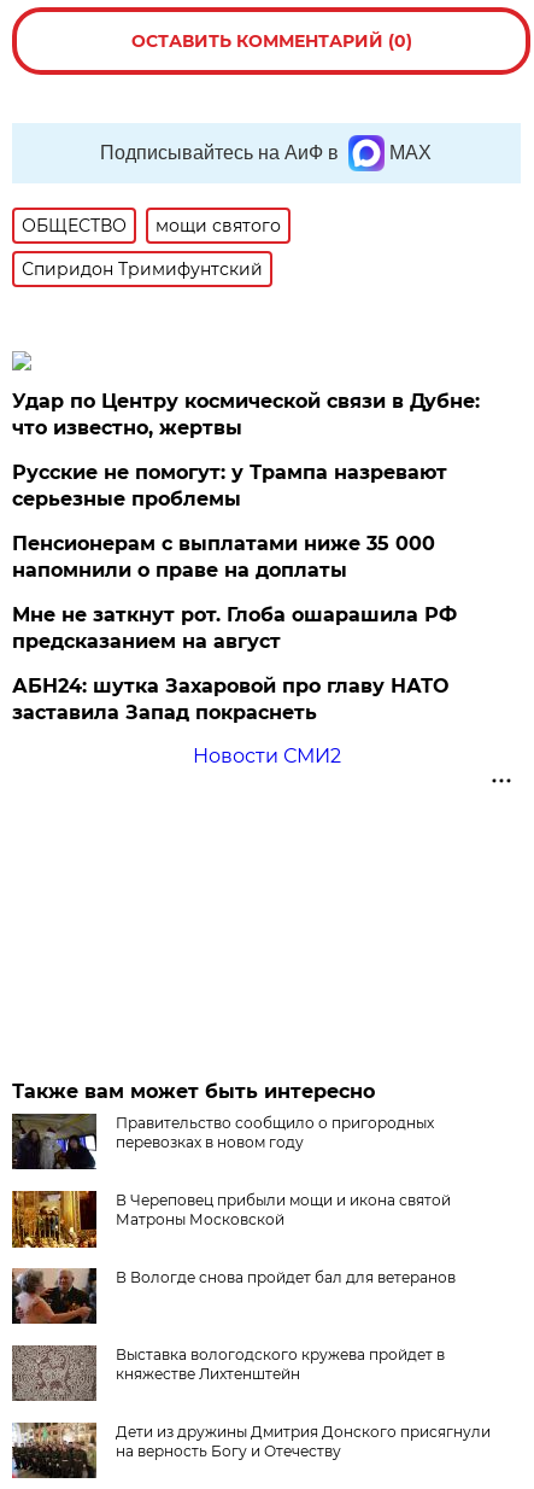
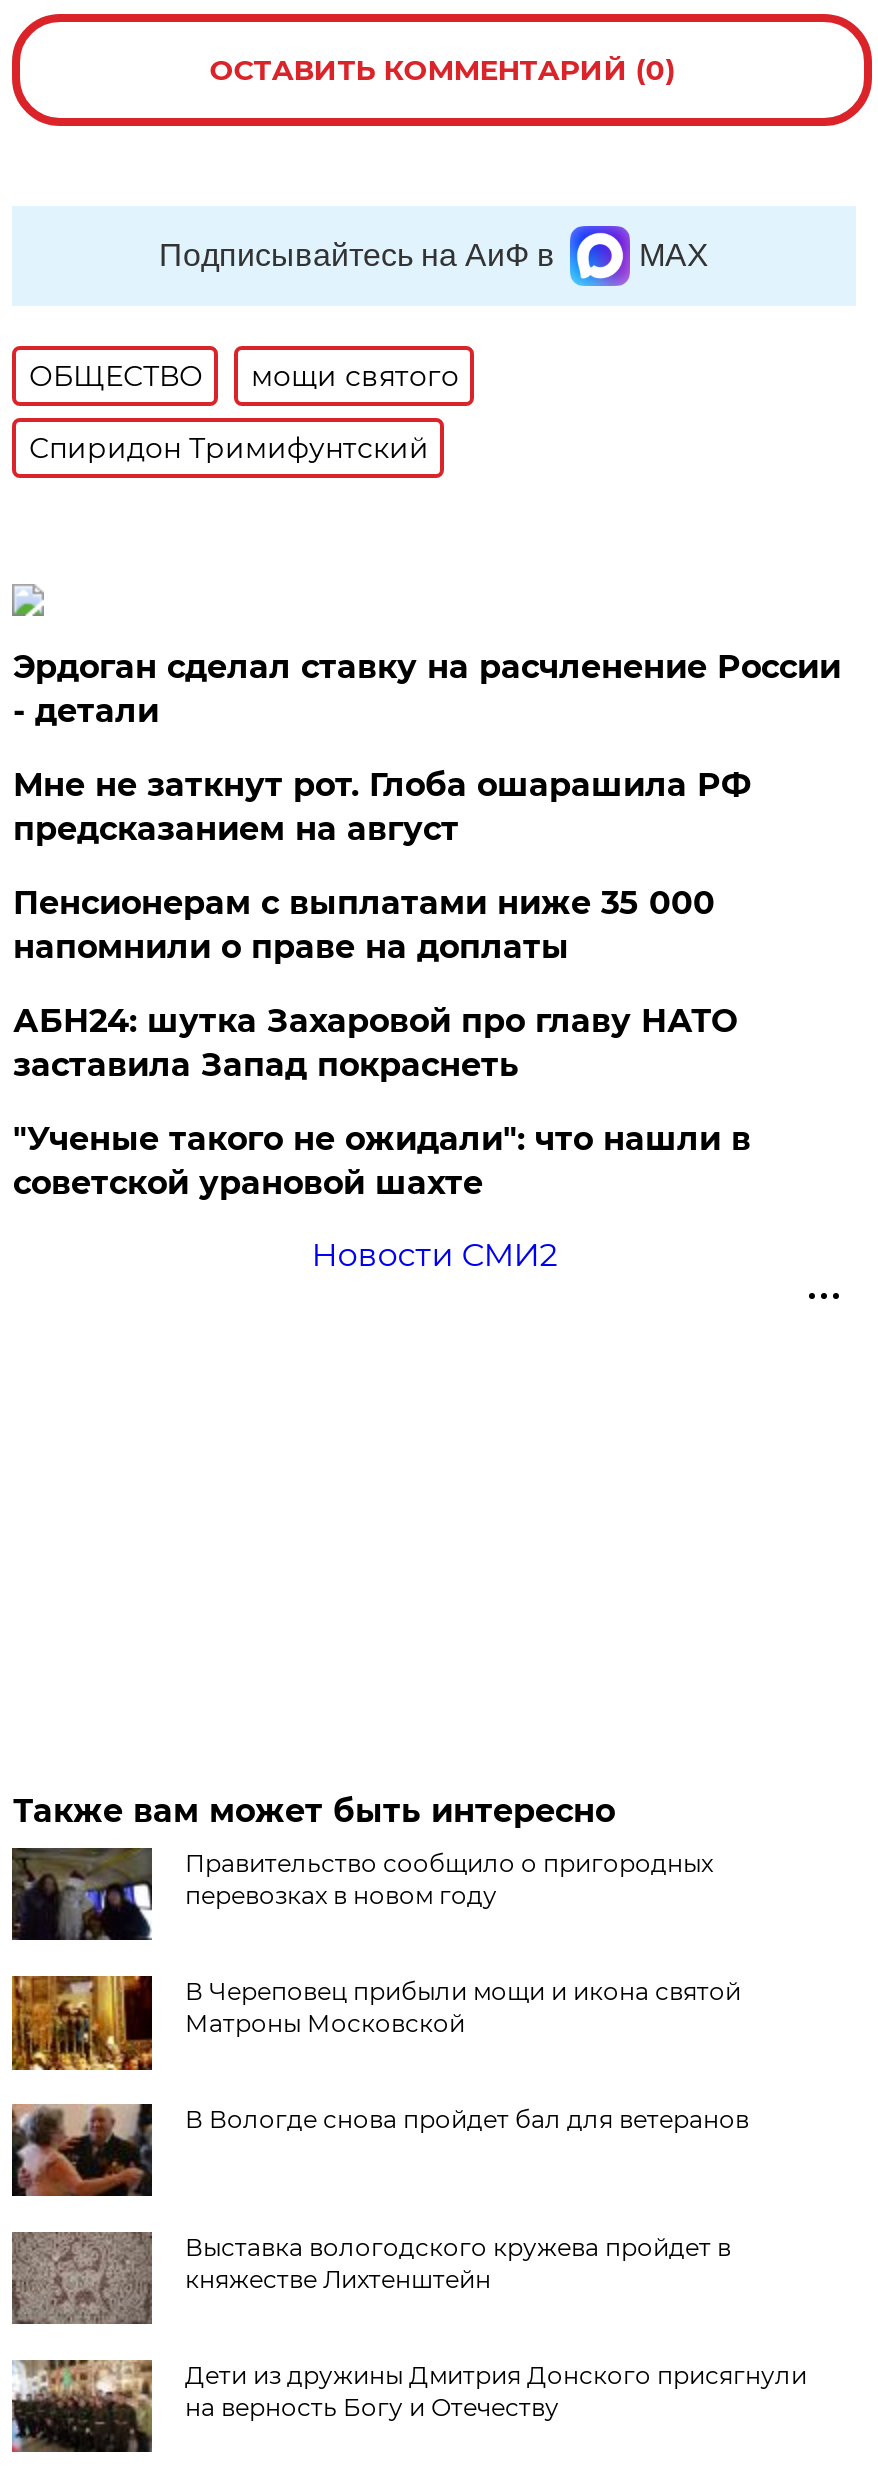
- Удар по Центру космической связи в Дубне:
- что известно, жертвы
+ Эрдоган сделал ставку на расчленение России
+ - детали

- Русские не помогут: у Трампа назревают
- серьезные проблемы

moved up: Мне не заткнут рот. Глоба ошарашила РФ | предсказанием на август

moved up: АБН24: шутка Захаровой про главу НАТО | заставила Запад покраснеть

+ "Ученые такого не ожидали": что нашли в
+ советской урановой шахте
